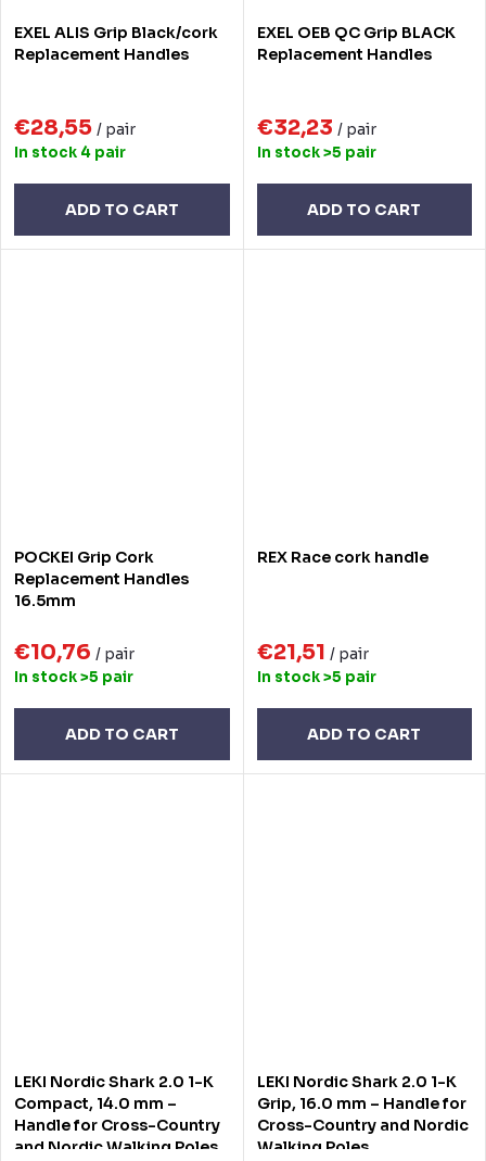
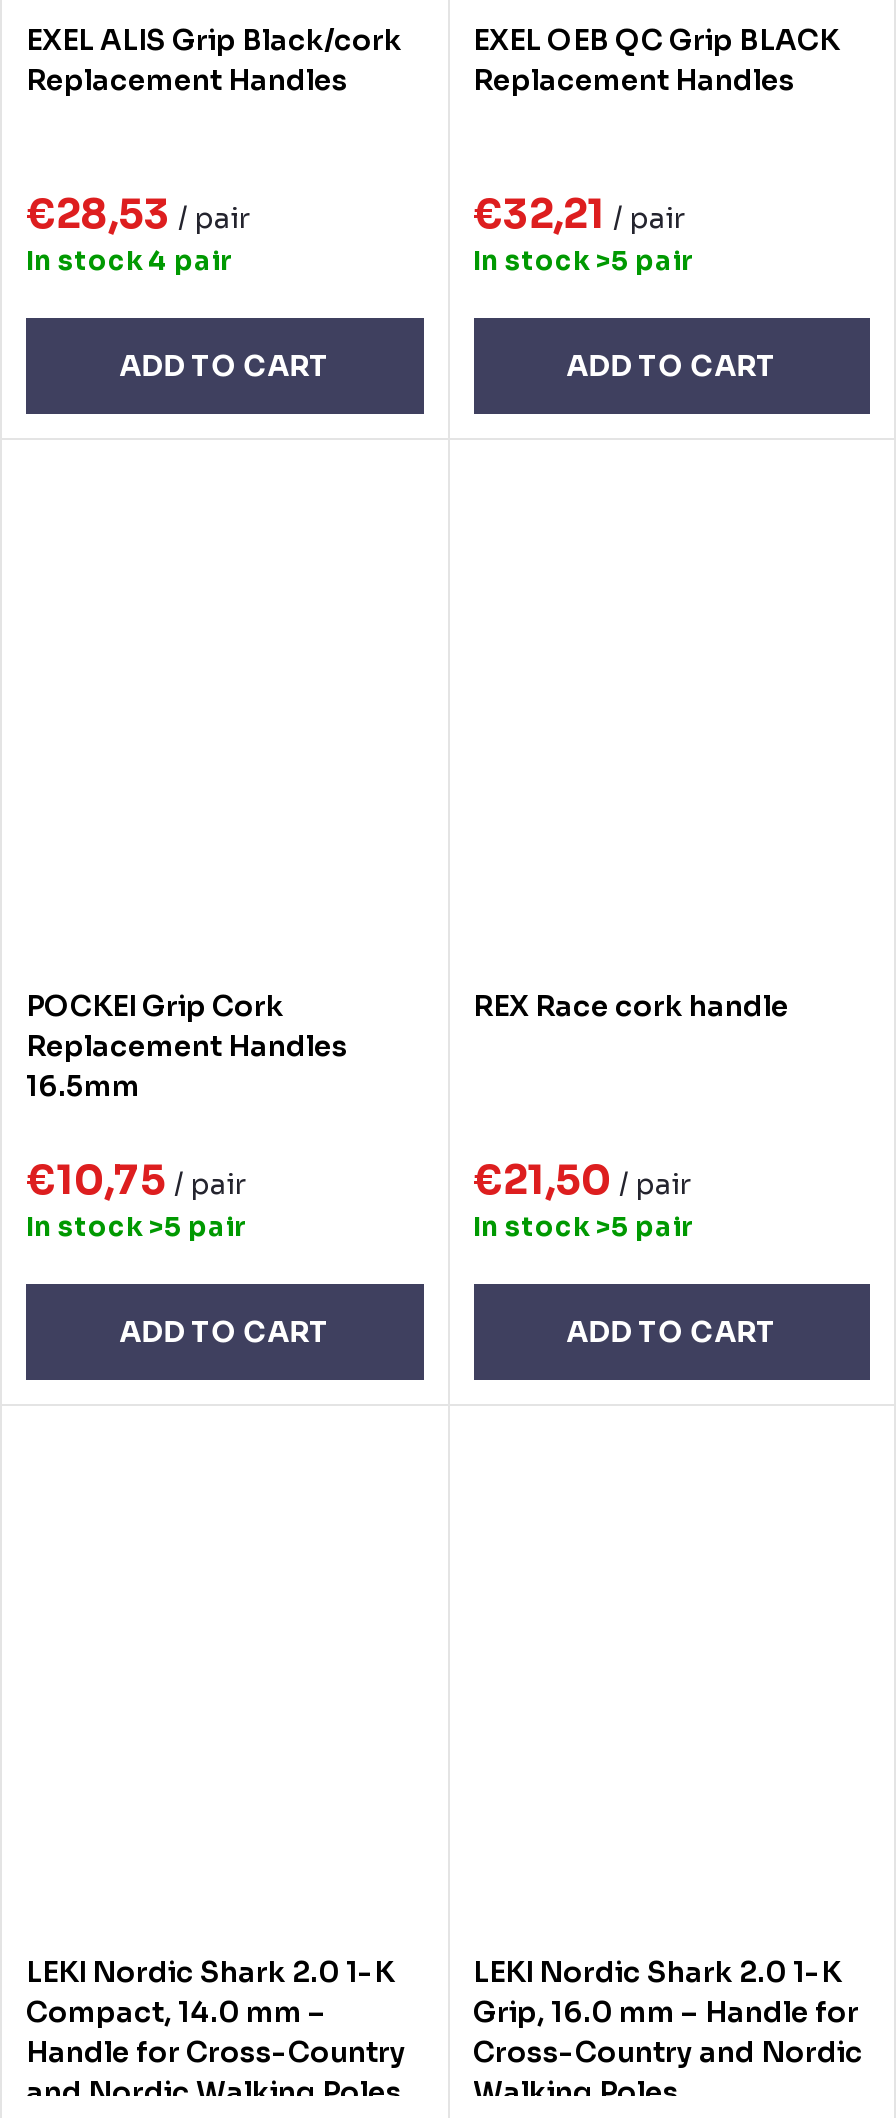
- €28,55 / pair
+ €28,53 / pair

- €32,23 / pair
+ €32,21 / pair

- €10,76 / pair
+ €10,75 / pair

- €21,51 / pair
+ €21,50 / pair
